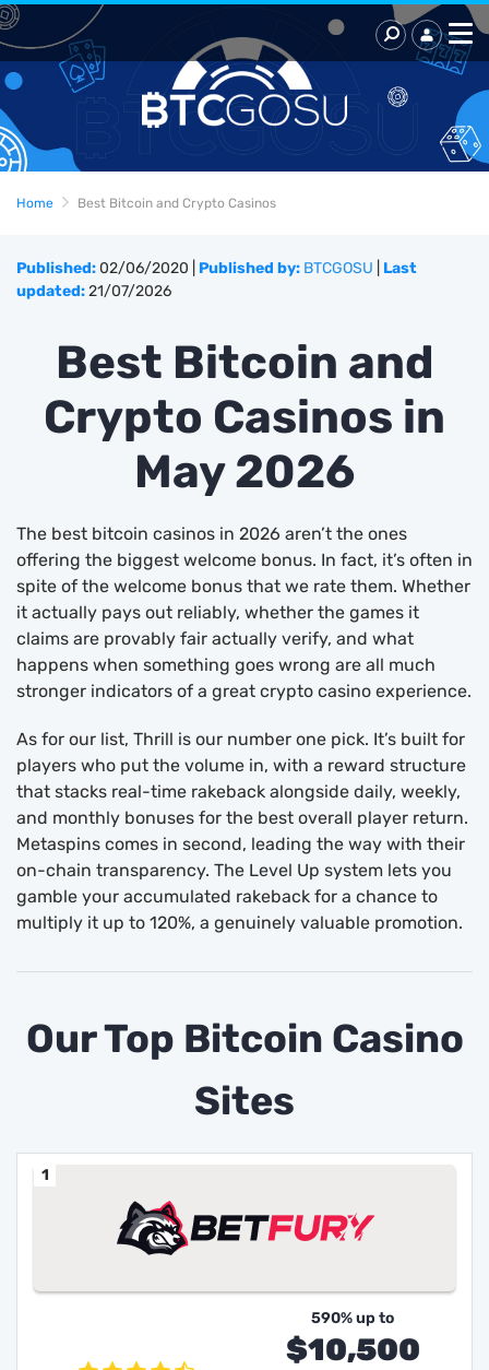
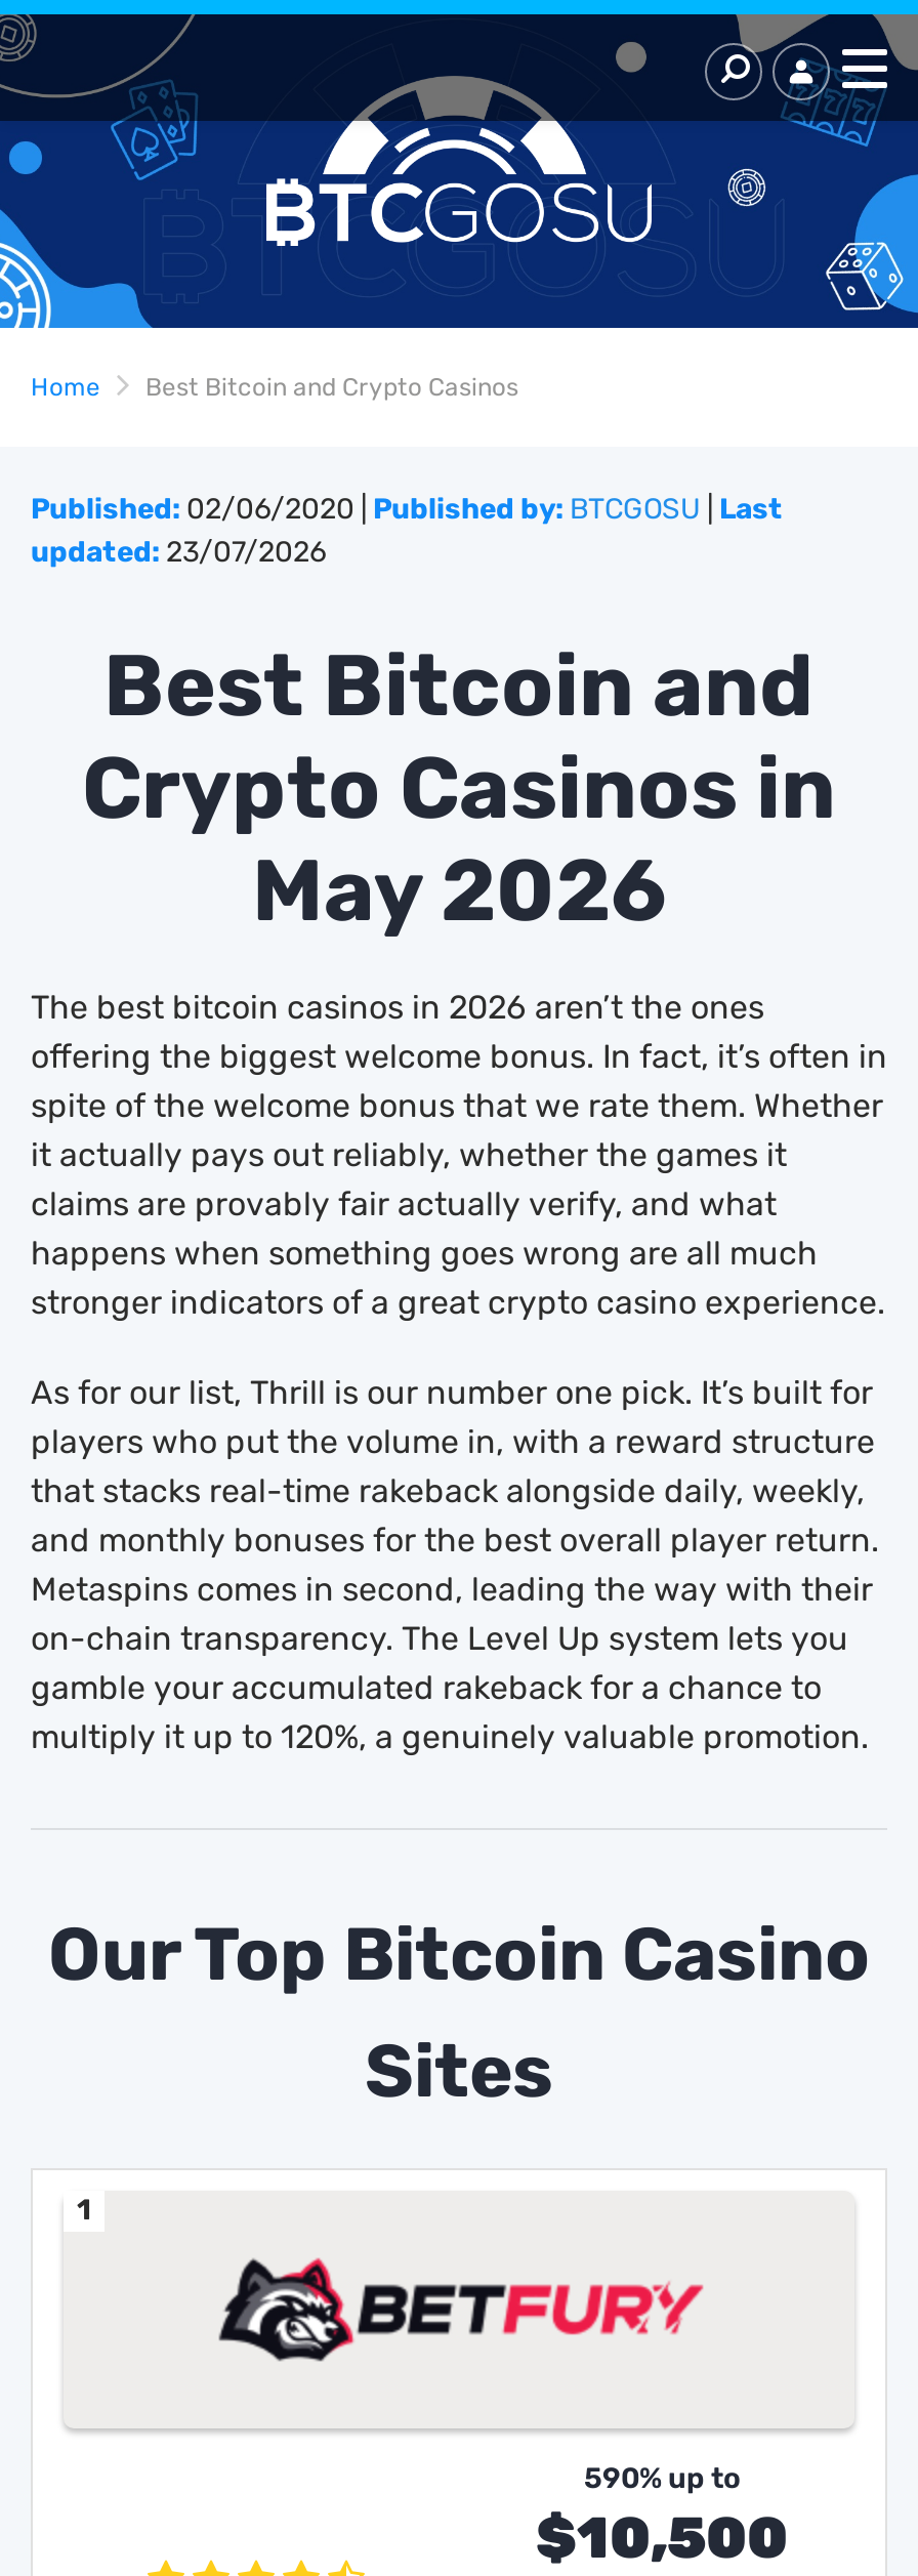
- updated: 21/07/2026
+ updated: 23/07/2026
